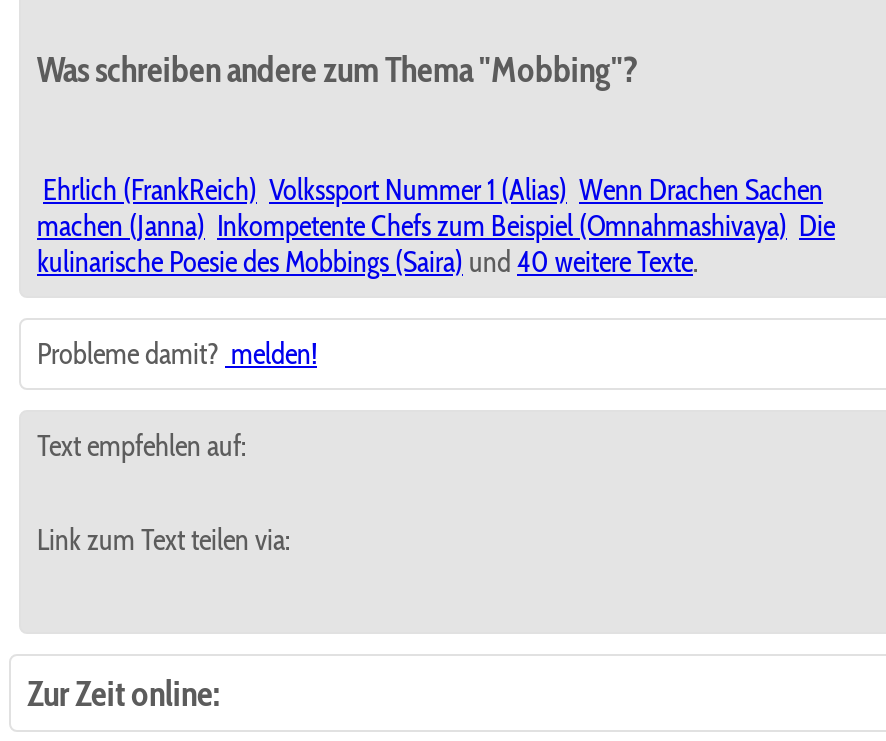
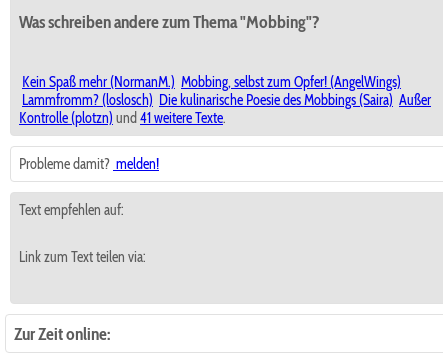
- Ehrlich (FrankReich) Volkssport Nummer 1 (Alias) Wenn Drachen Sachen
- machen (Janna) Inkompetente Chefs zum Beispiel (Omnahmashivaya) Die
- kulinarische Poesie des Mobbings (Saira) und 40 weitere Texte.
+ Kein Spaß mehr (NormanM.) Mobbing, selbst zum Opfer! (AngelWings)
+ Lammfromm? (loslosch) Die kulinarische Poesie des Mobbings (Saira) Außer
+ Kontrolle (plotzn) und 41 weitere Texte.
